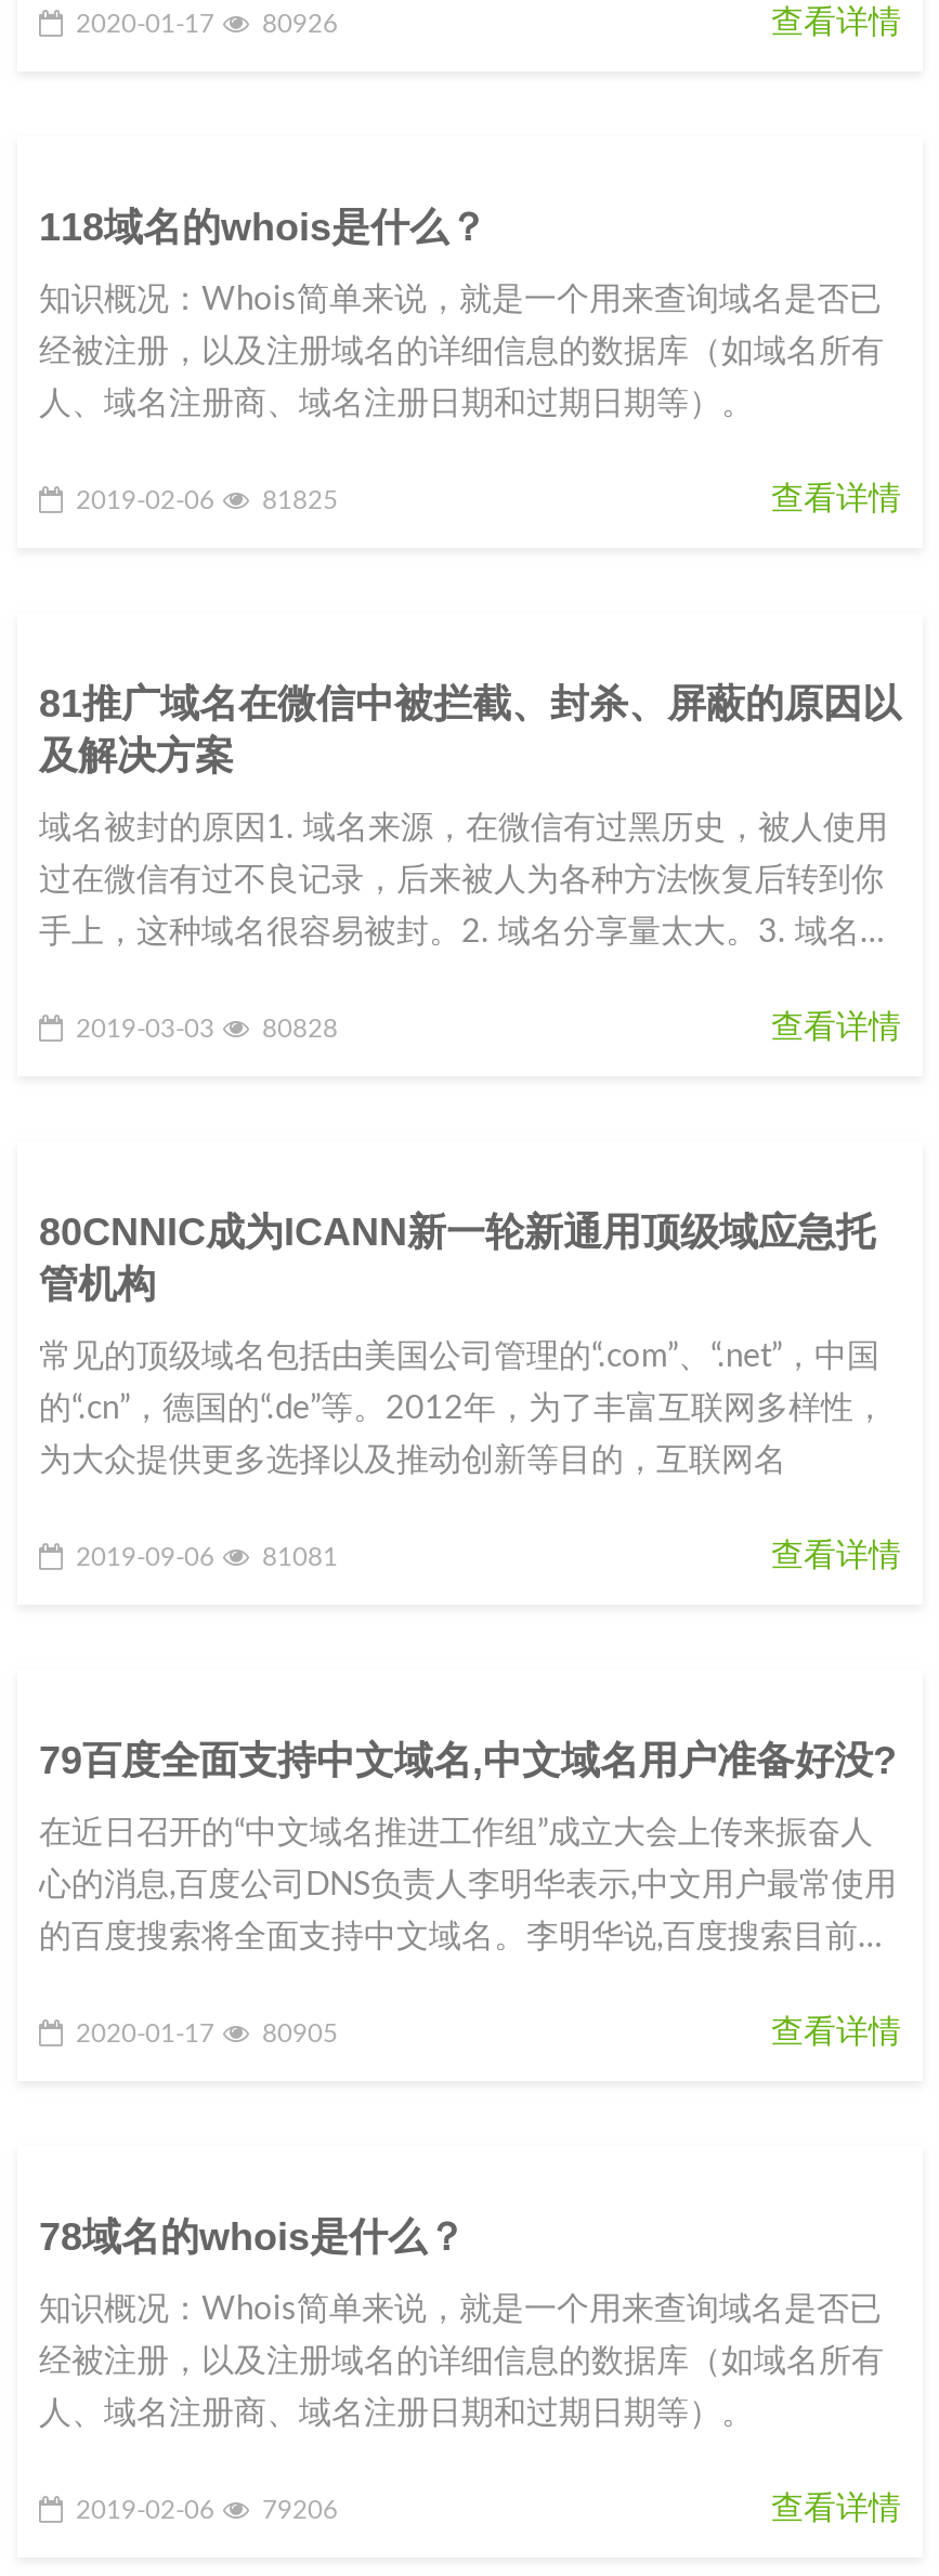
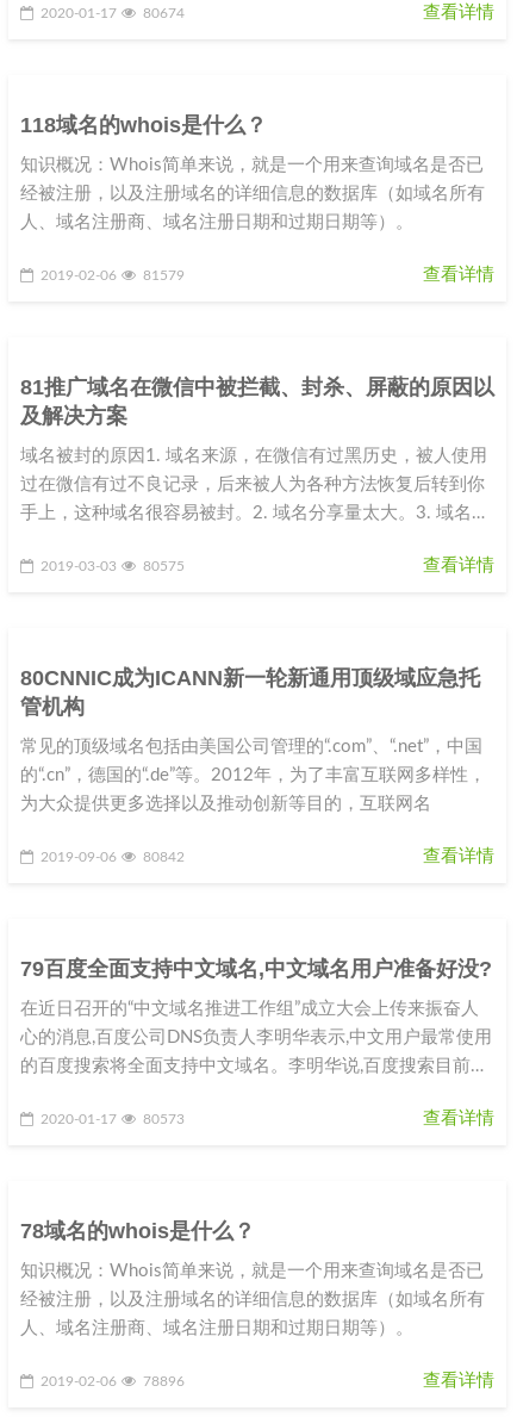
- 2020-01-17 80926
+ 2020-01-17 80674

- 2019-02-06 81825
+ 2019-02-06 81579

- 2019-03-03 80828
+ 2019-03-03 80575

- 2019-09-06 81081
+ 2019-09-06 80842

- 2020-01-17 80905
+ 2020-01-17 80573

- 2019-02-06 79206
+ 2019-02-06 78896
